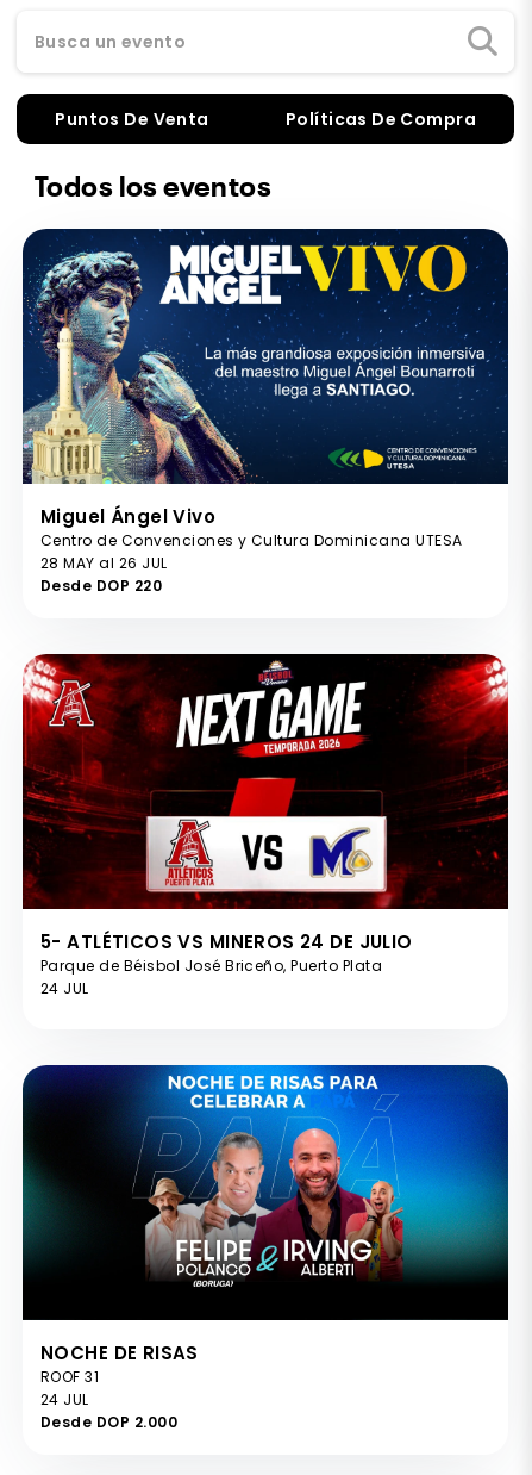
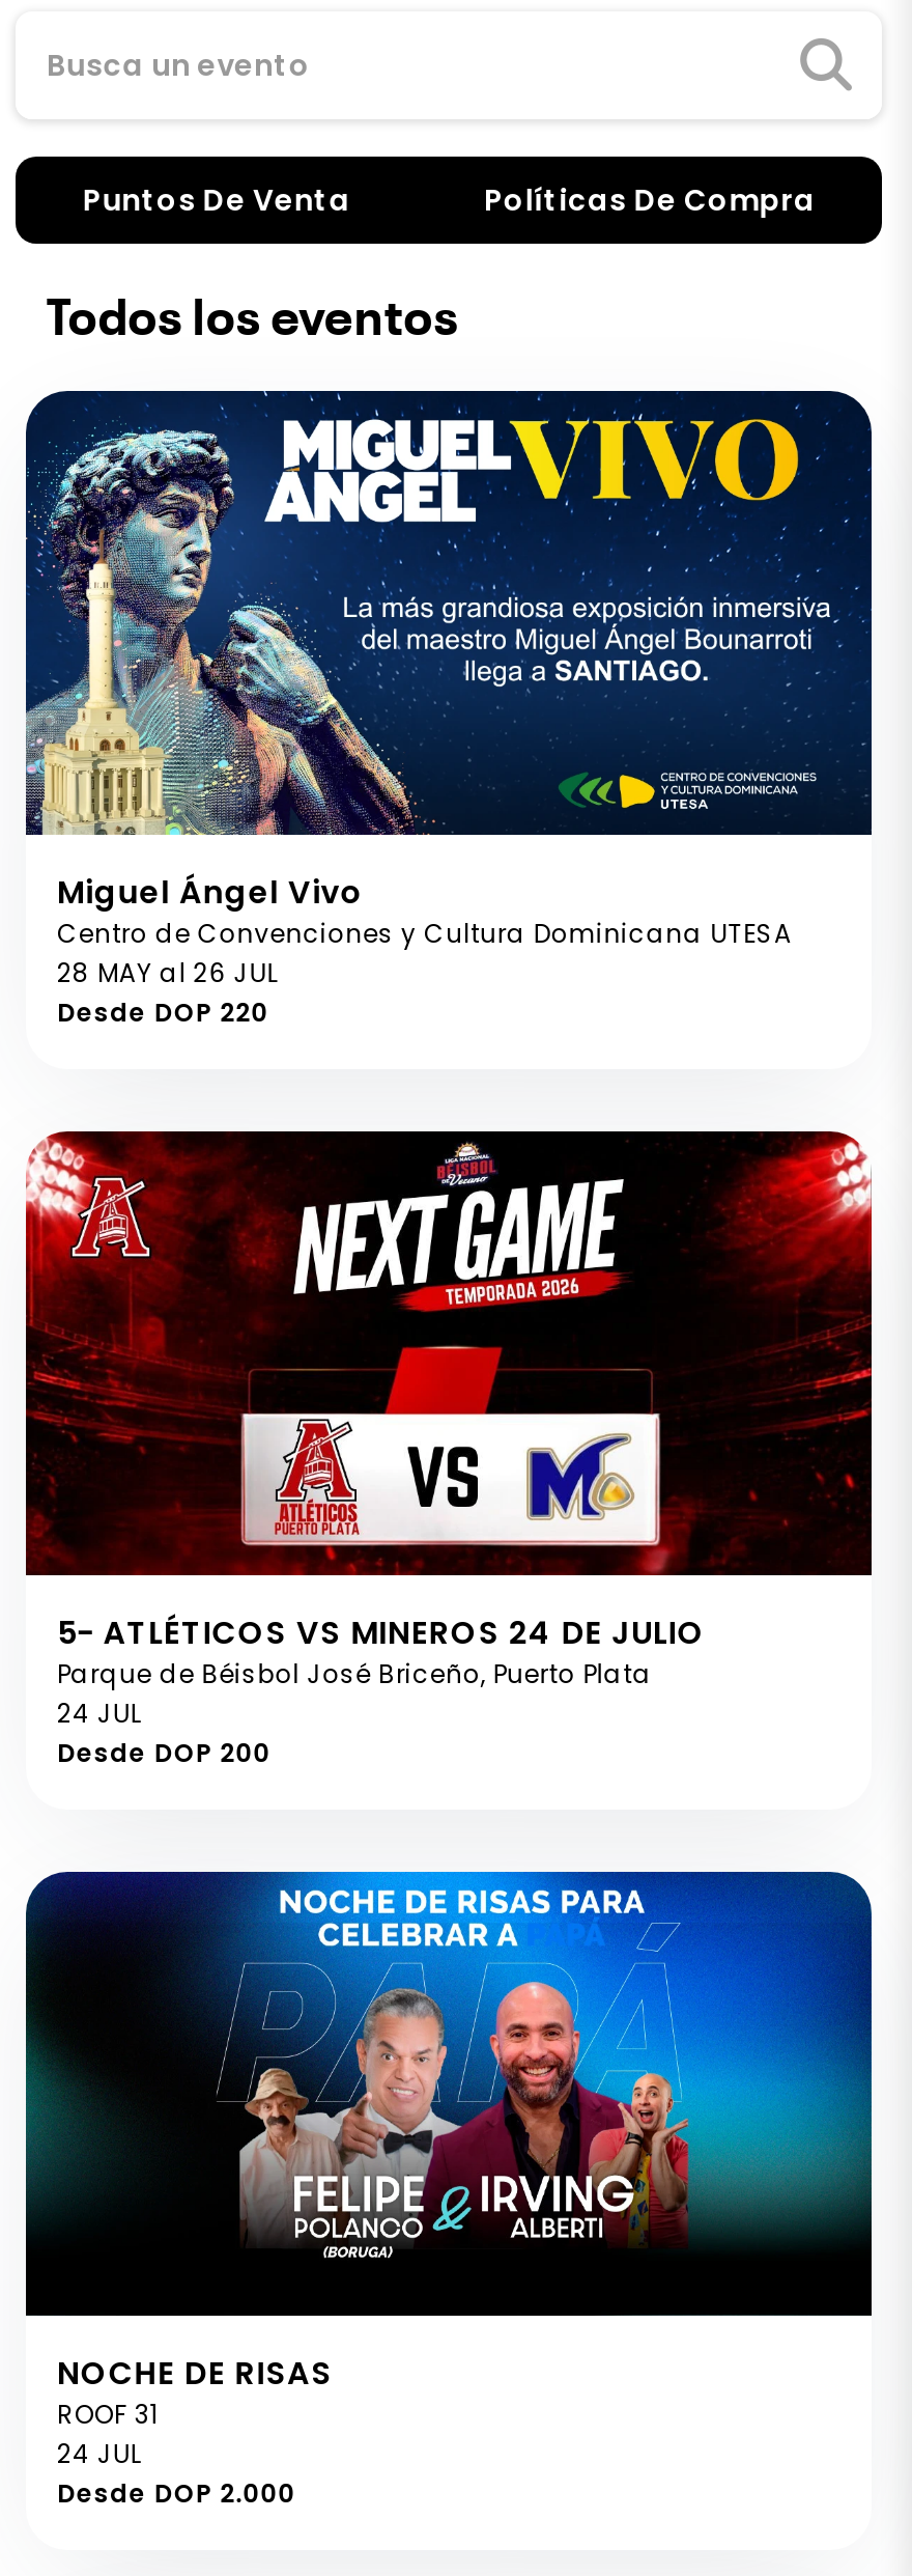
+ Desde DOP 200
